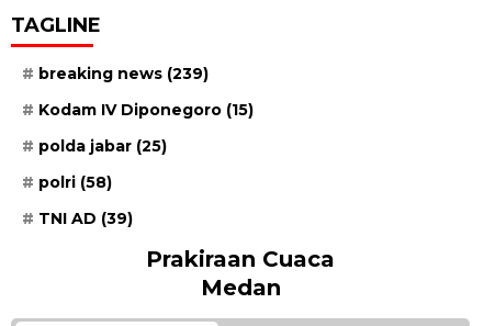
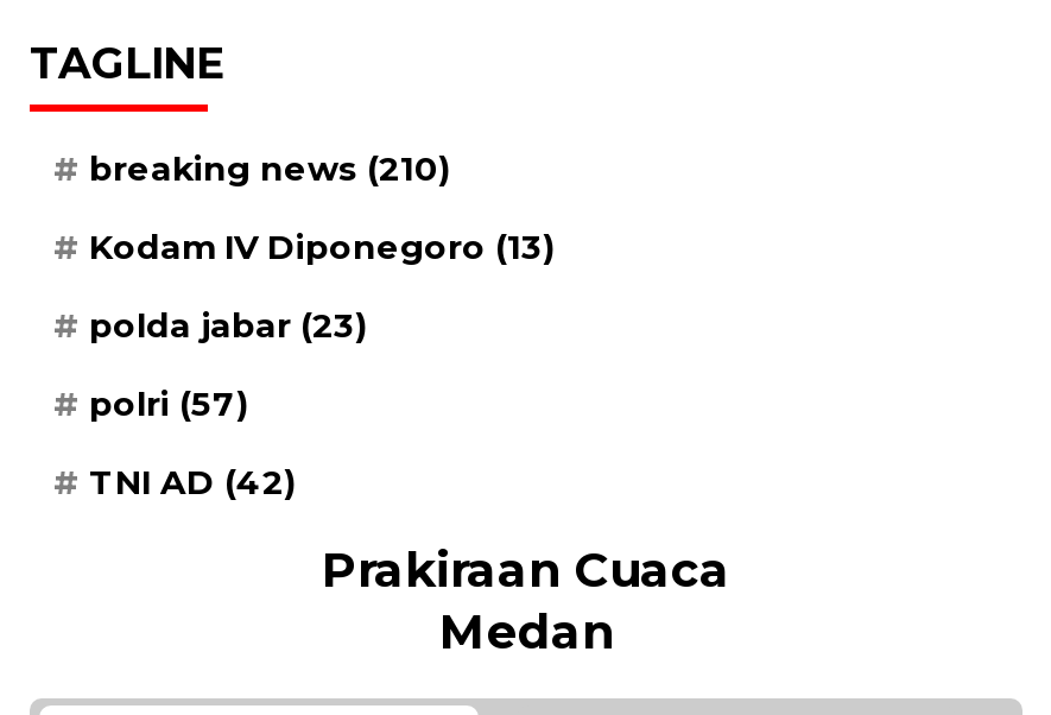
- breaking news (239)
+ breaking news (210)

- Kodam IV Diponegoro (15)
+ Kodam IV Diponegoro (13)

- polda jabar (25)
+ polda jabar (23)

- polri (58)
+ polri (57)

- TNI AD (39)
+ TNI AD (42)
